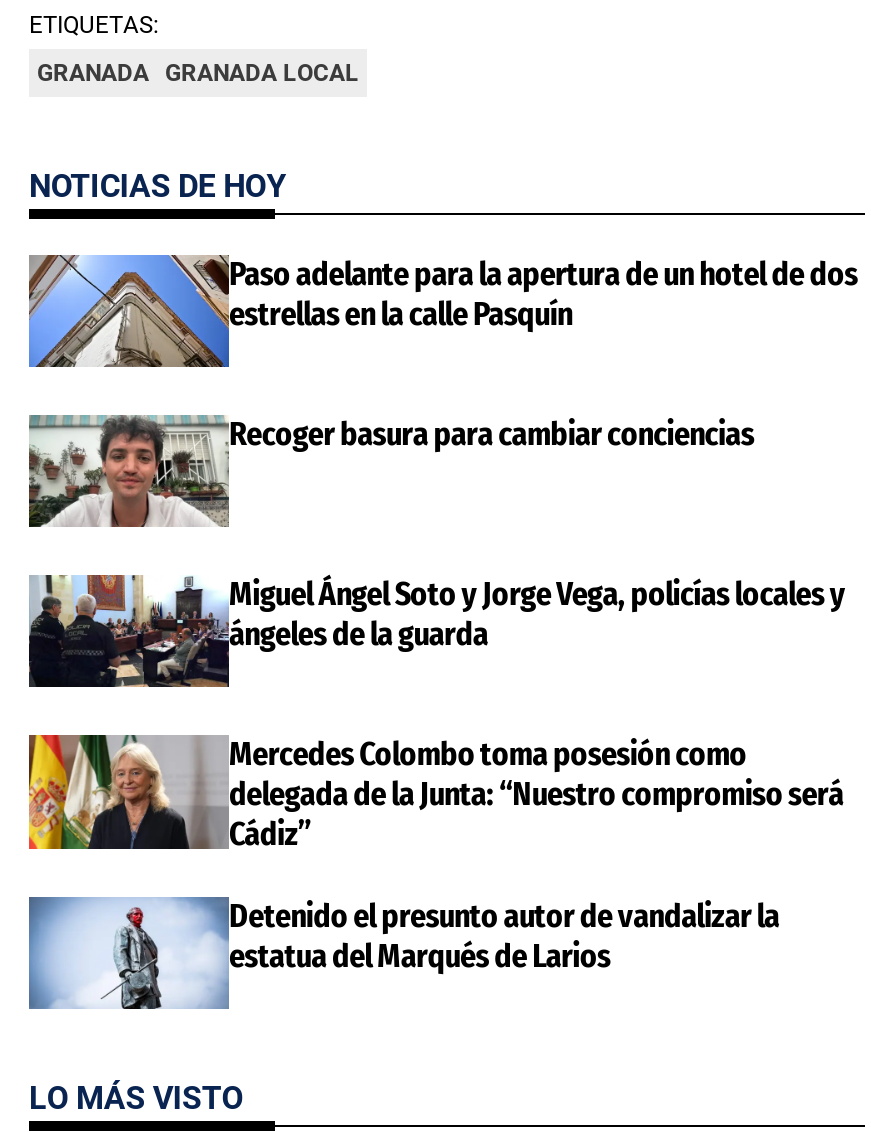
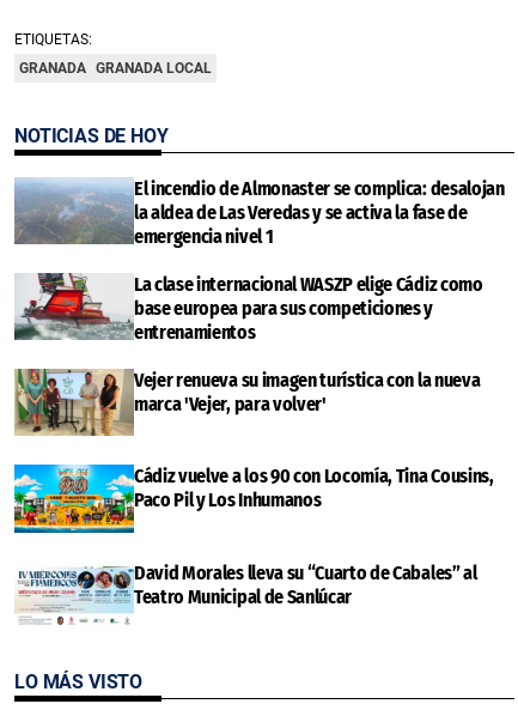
- [image]
- Paso adelante para la apertura de un hotel de dos
- estrellas en la calle Pasquín
+ [image]
+ El incendio de Almonaster se complica: desalojan
+ la aldea de Las Veredas y se activa la fase de
+ emergencia nivel 1

- [image]
- Recoger basura para cambiar conciencias
+ [image]
+ La clase internacional WASZP elige Cádiz como
+ base europea para sus competiciones y
+ entrenamientos

- [image]
- Miguel Ángel Soto y Jorge Vega, policías locales y
- ángeles de la guarda
+ [image]
+ Vejer renueva su imagen turística con la nueva
+ marca 'Vejer, para volver'

- [image]
- Mercedes Colombo toma posesión como
- delegada de la Junta: “Nuestro compromiso será
- Cádiz”
+ [image]
+ Cádiz vuelve a los 90 con Locomía, Tina Cousins,
+ Paco Pil y Los Inhumanos

- [image]
- Detenido el presunto autor de vandalizar la
- estatua del Marqués de Larios
+ [image]
+ David Morales lleva su “Cuarto de Cabales” al
+ Teatro Municipal de Sanlúcar
